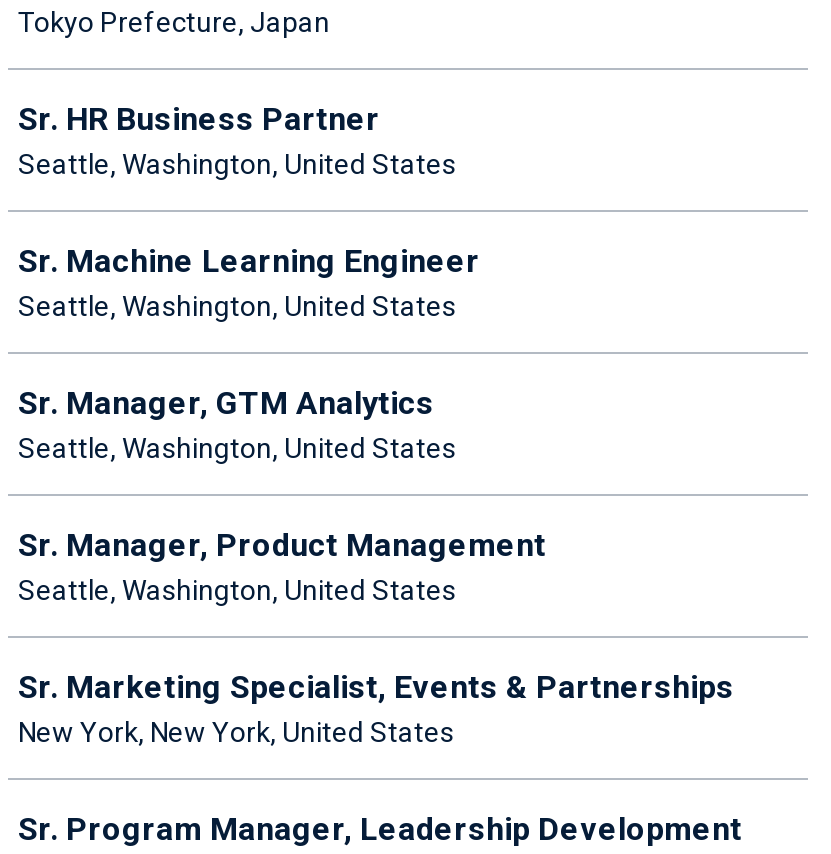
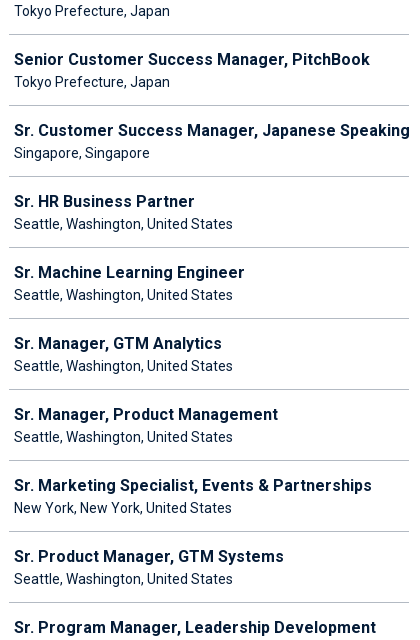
+ Senior Customer Success Manager, PitchBook
+ Tokyo Prefecture, Japan
+ Sr. Customer Success Manager, Japanese Speaking
+ Singapore, Singapore

+ Sr. Product Manager, GTM Systems
+ Seattle, Washington, United States
